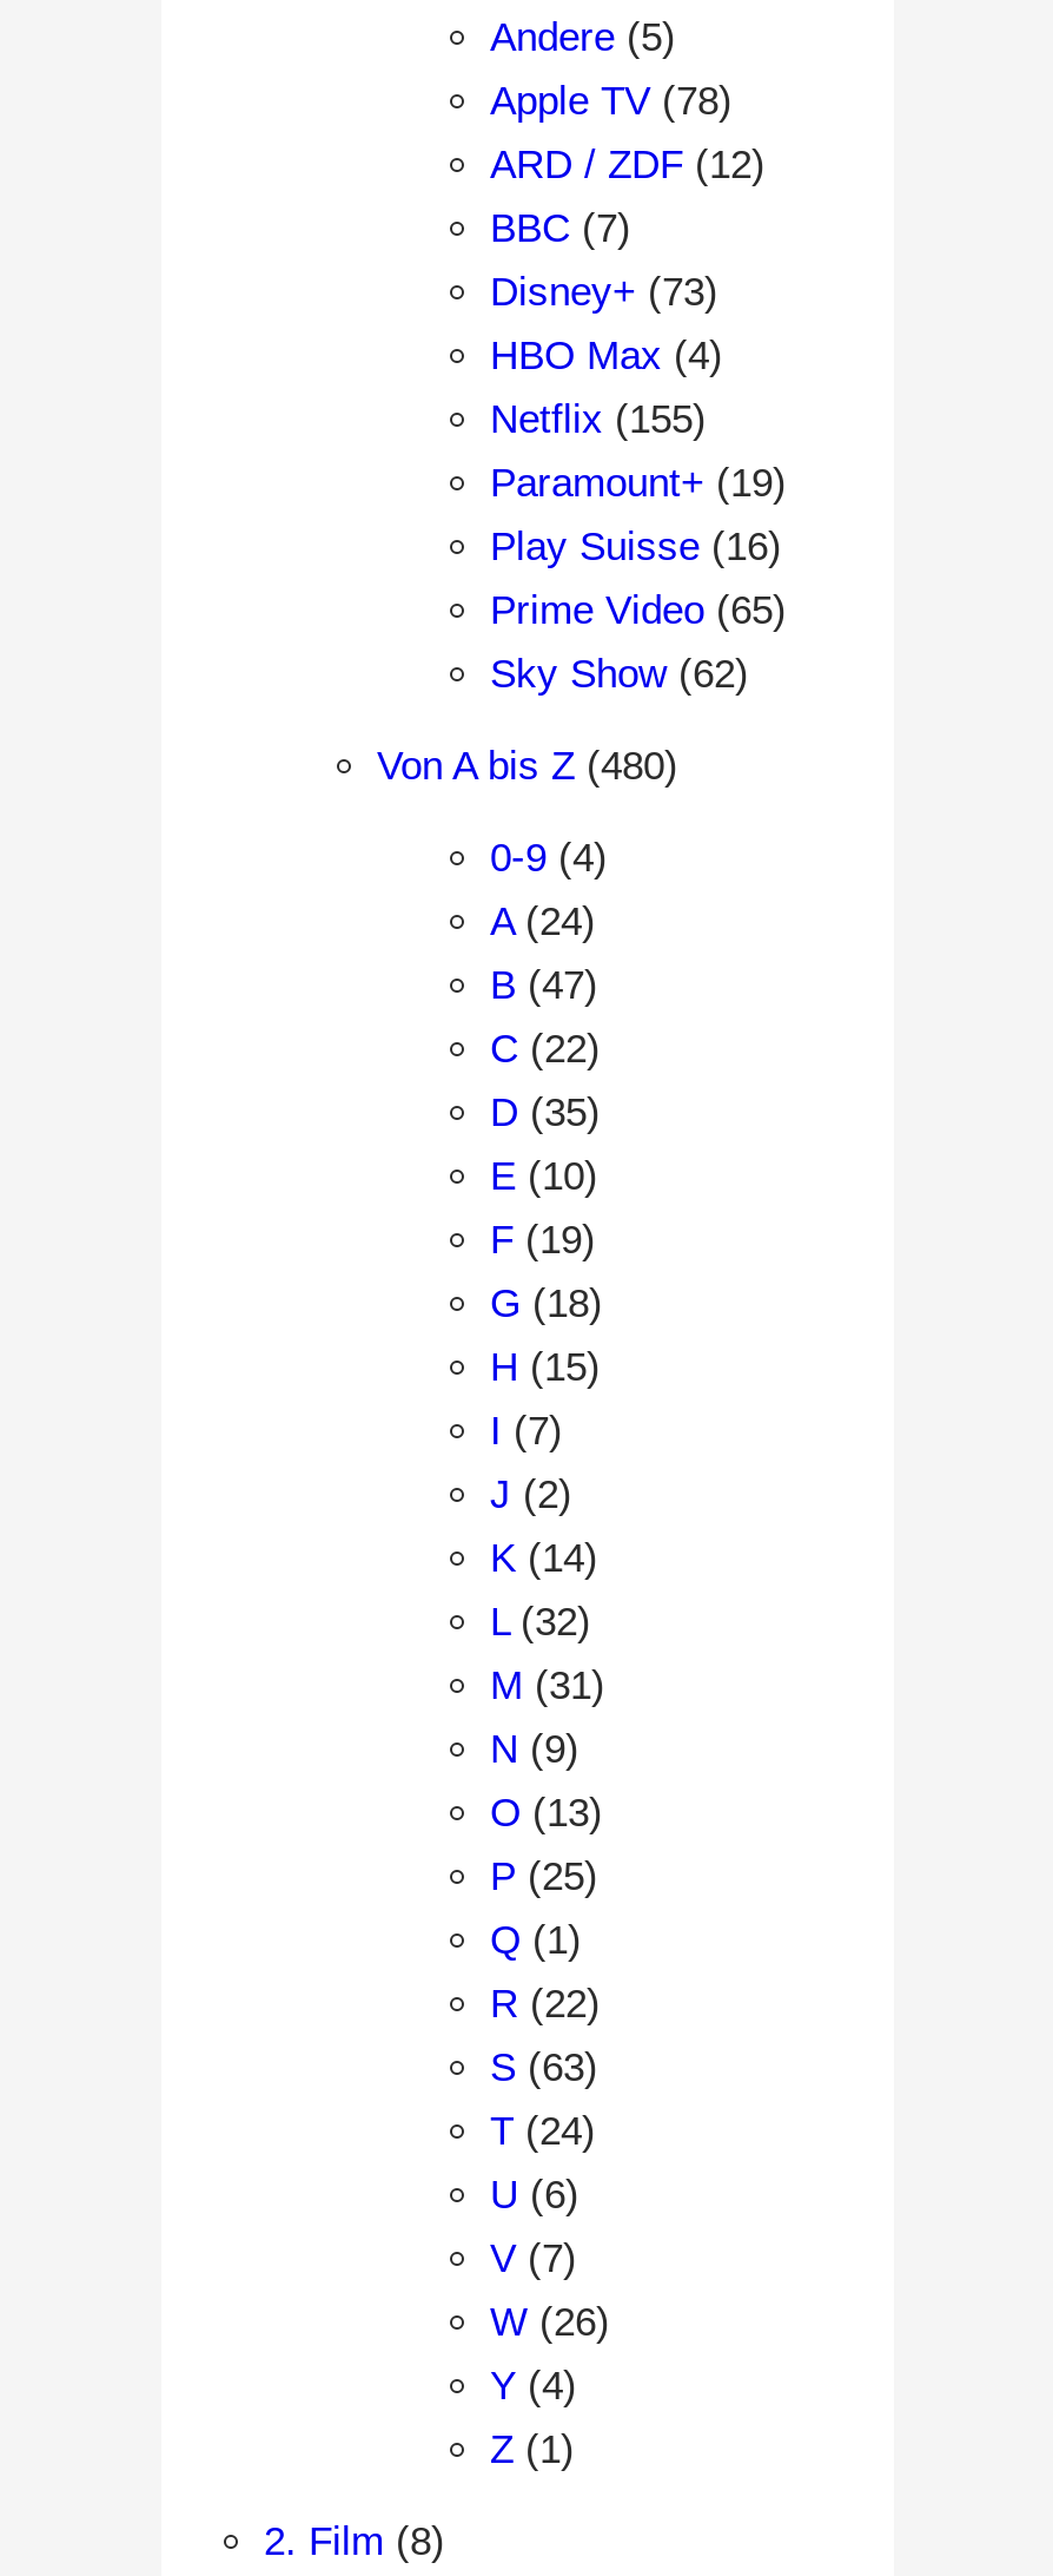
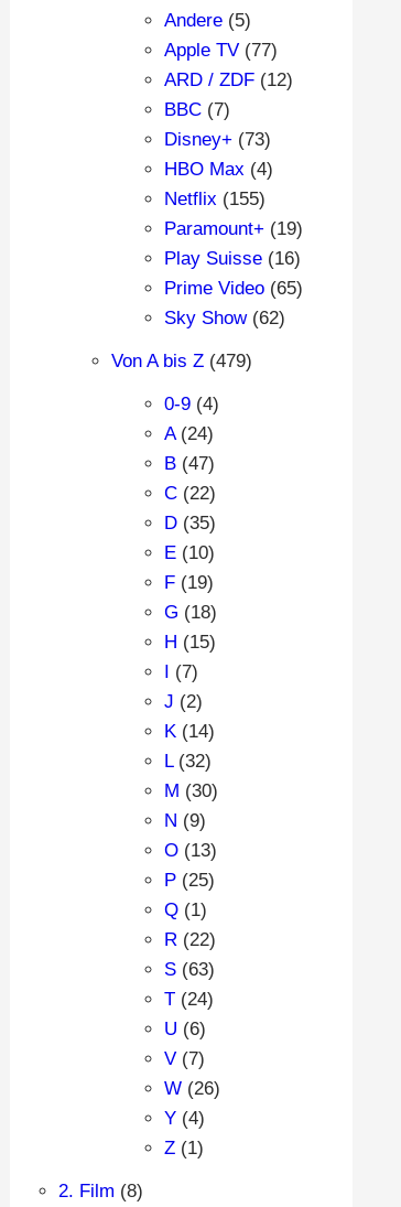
- Apple TV (78)
+ Apple TV (77)

- Von A bis Z (480)
+ Von A bis Z (479)

- M (31)
+ M (30)
